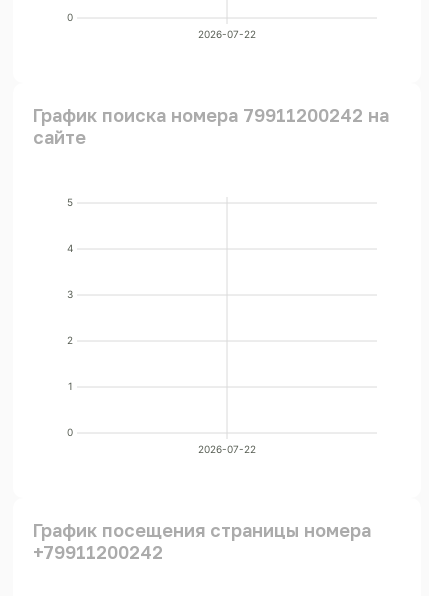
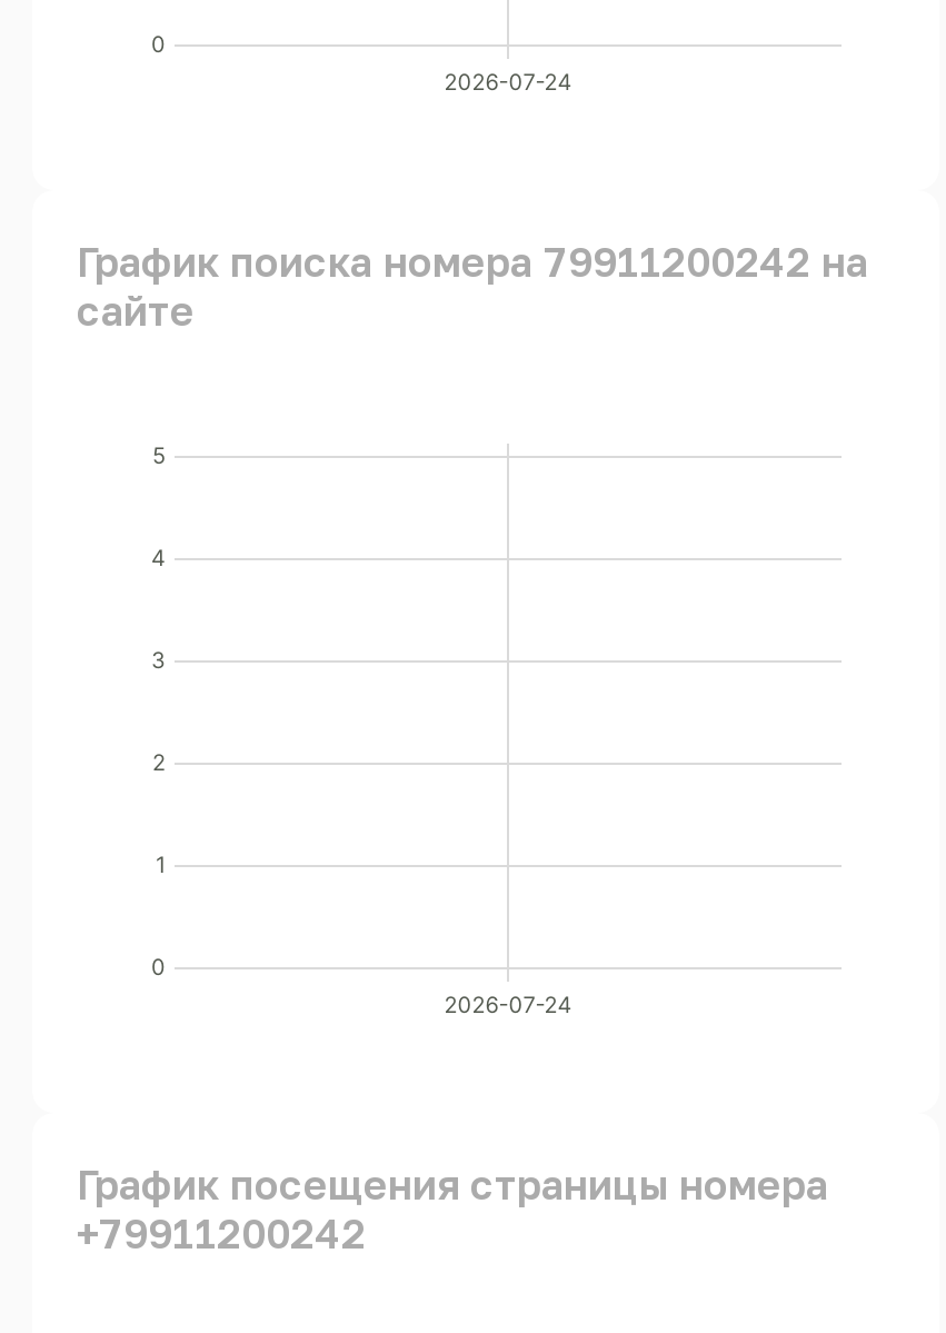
- 2026-07-22
+ 2026-07-24

- 2026-07-22
+ 2026-07-24
